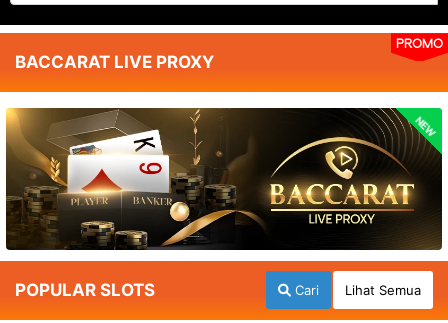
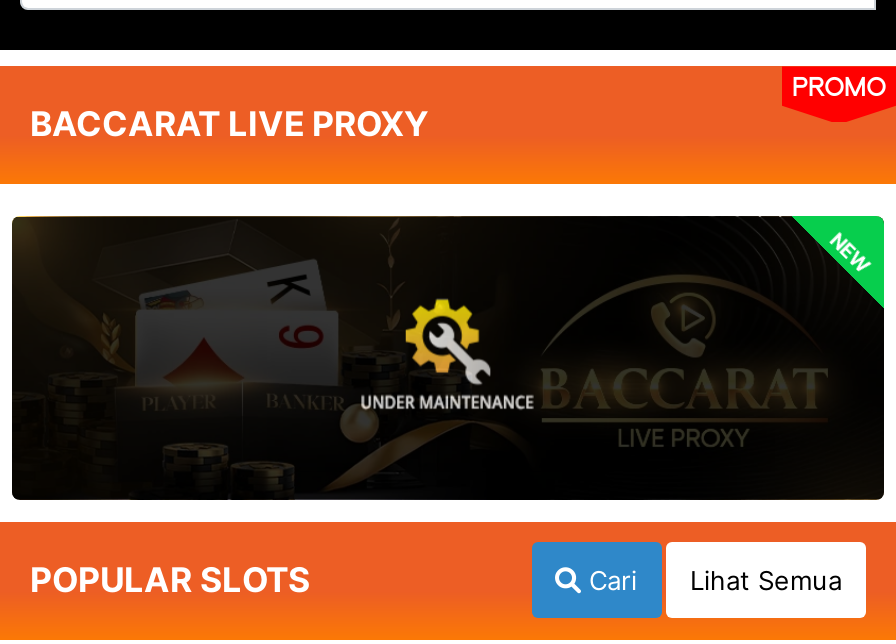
- [image]
+ [image]
